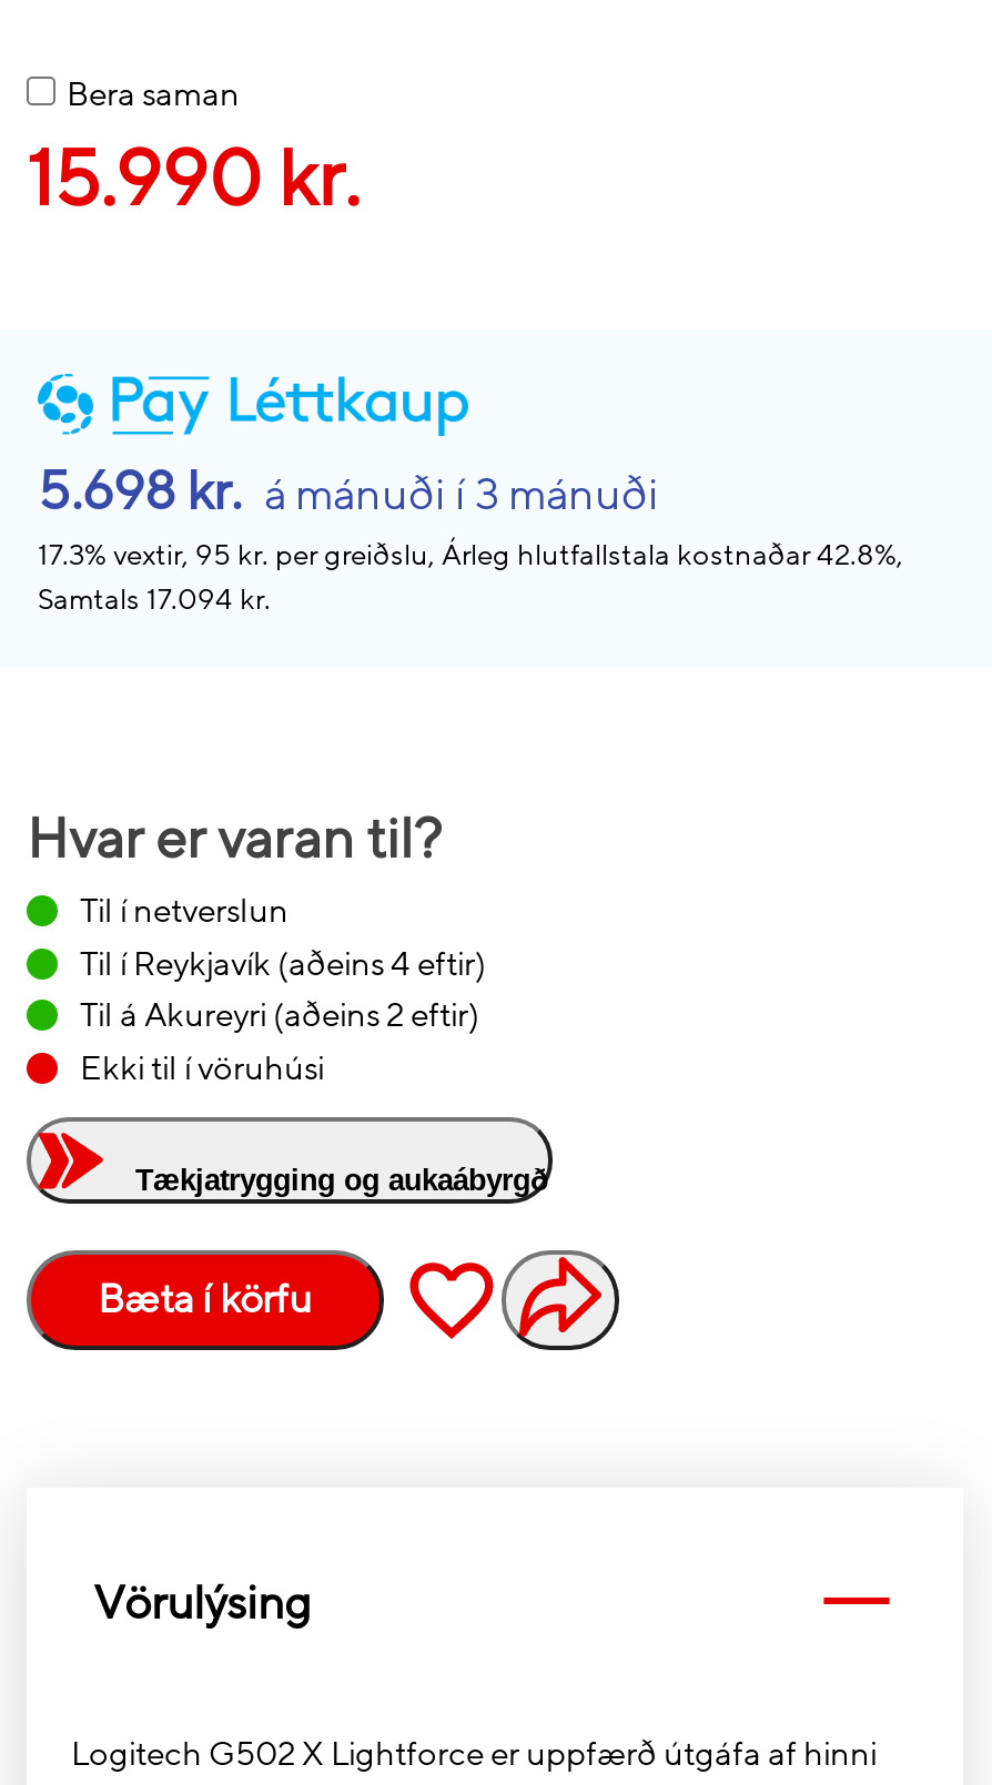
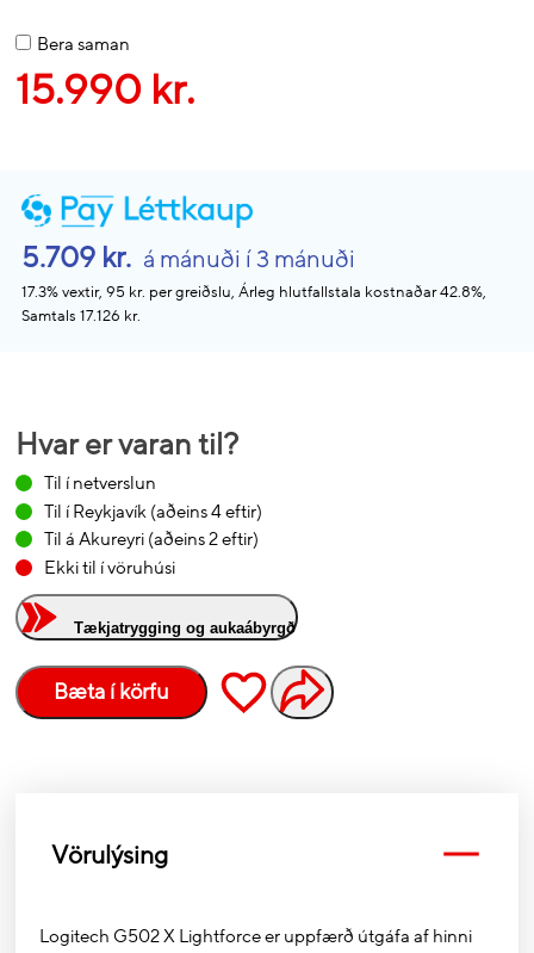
- 5.698 kr. á mánuði í 3 mánuði
+ 5.709 kr. á mánuði í 3 mánuði

- Samtals 17.094 kr.
+ Samtals 17.126 kr.
